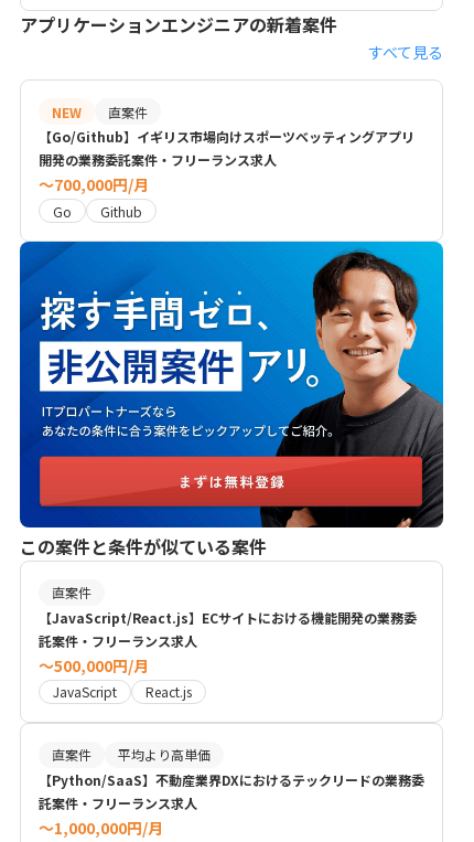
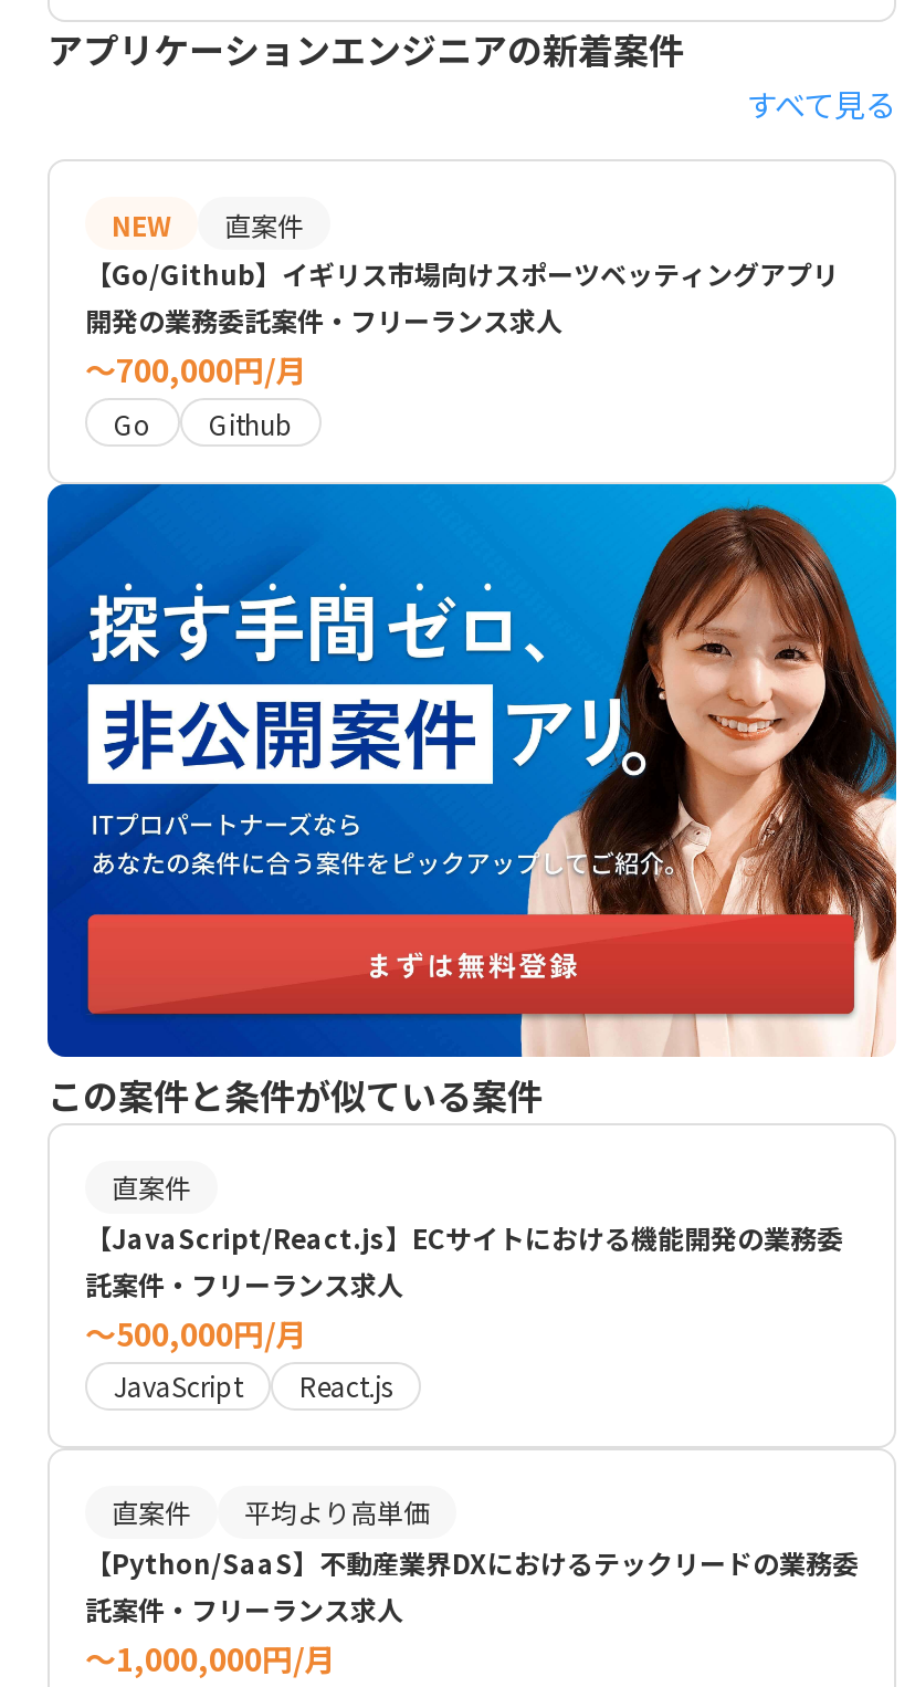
- [image]
+ [image]
